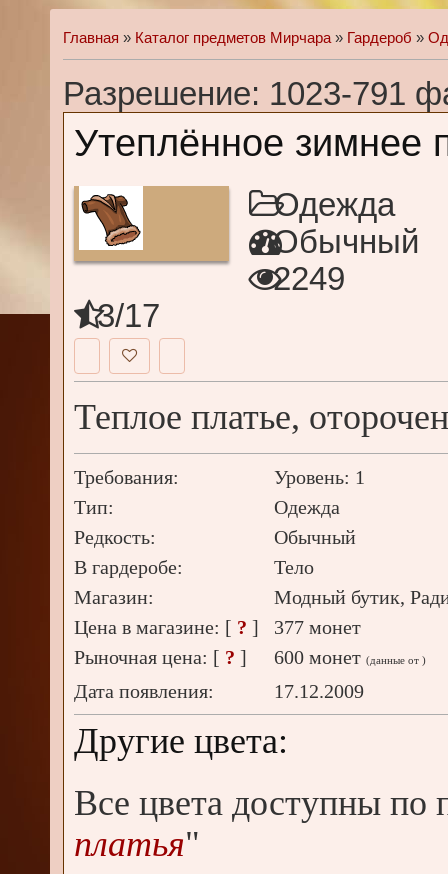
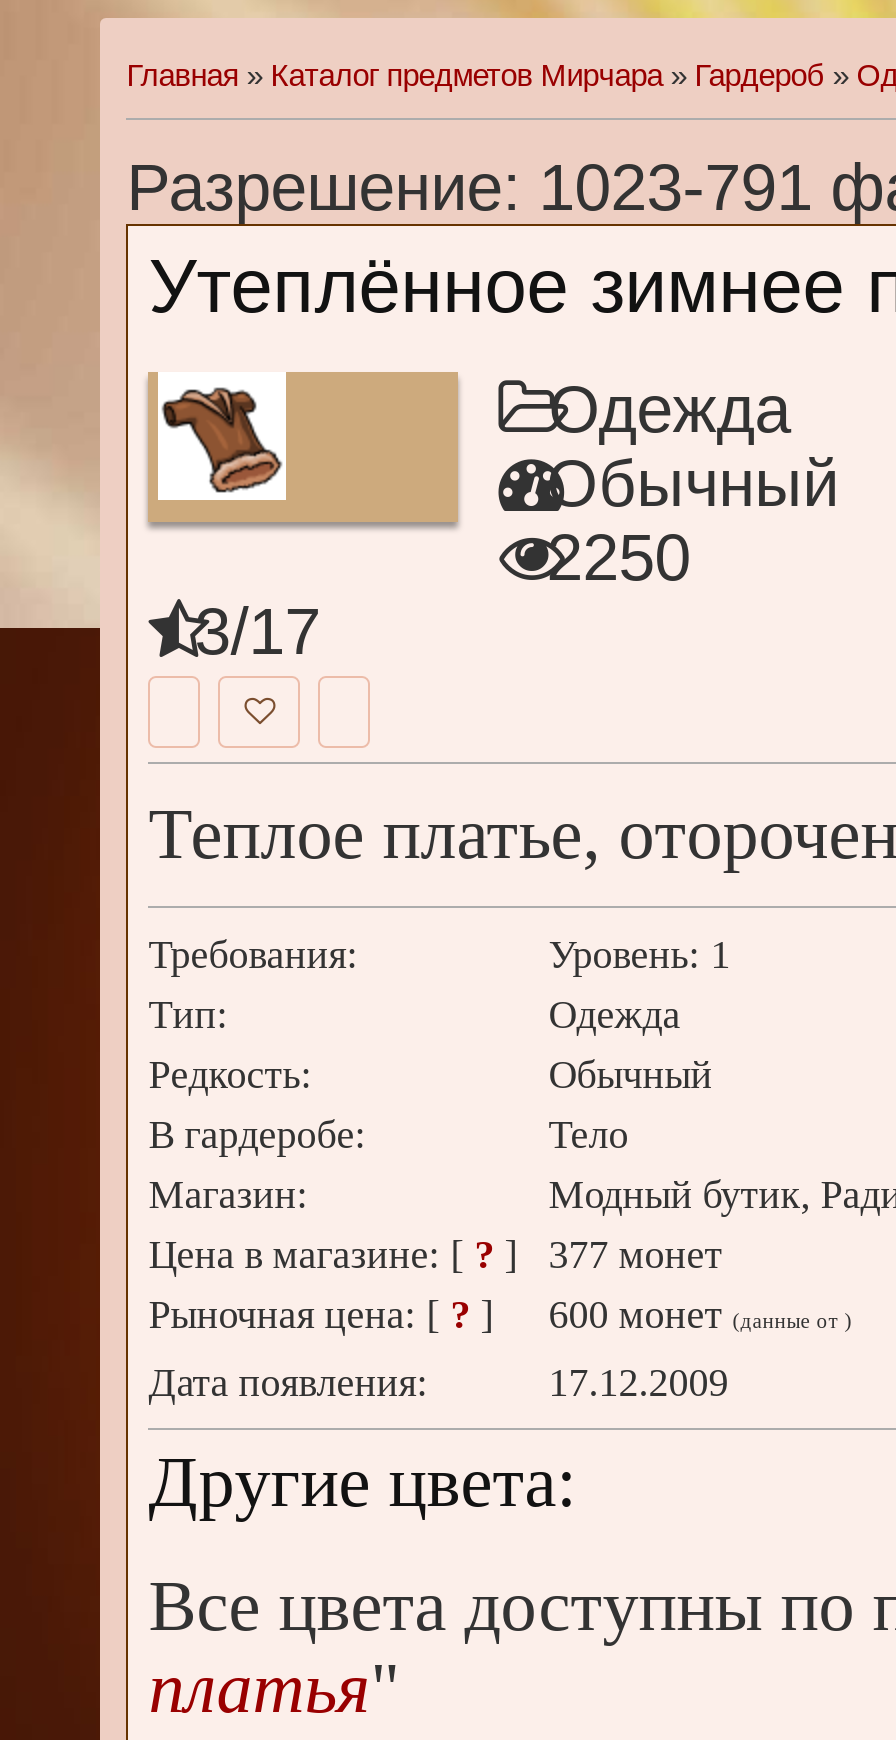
- 2249
+ 2250
